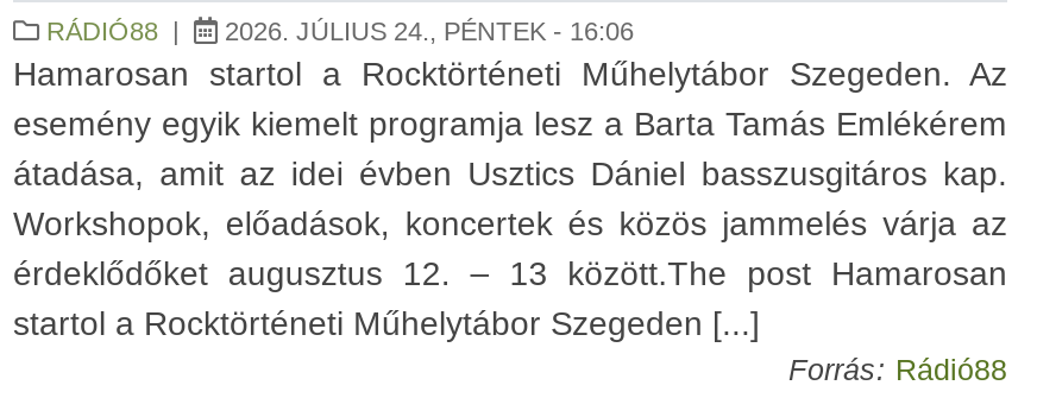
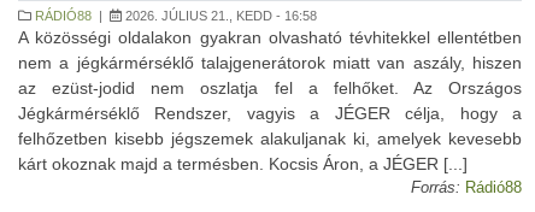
- 2026. JÚLIUS 24., PÉNTEK - 16:06
- Hamarosan startol a Rocktörténeti Műhelytábor Szegeden. Az
- esemény egyik kiemelt programja lesz a Barta Tamás Emlékérem
- átadása, amit az idei évben Usztics Dániel basszusgitáros kap.
- Workshopok, előadások, koncertek és közös jammelés várja az
- érdeklődőket augusztus 12. – 13 között.The post Hamarosan
- startol a Rocktörténeti Műhelytábor Szegeden [...]
+ 2026. JÚLIUS 21., KEDD - 16:58
+ A közösségi oldalakon gyakran olvasható tévhitekkel ellentétben
+ nem a jégkármérséklő talajgenerátorok miatt van aszály, hiszen
+ az ezüst-jodid nem oszlatja fel a felhőket. Az Országos
+ Jégkármérséklő Rendszer, vagyis a JÉGER célja, hogy a
+ felhőzetben kisebb jégszemek alakuljanak ki, amelyek kevesebb
+ kárt okoznak majd a termésben. Kocsis Áron, a JÉGER [...]
